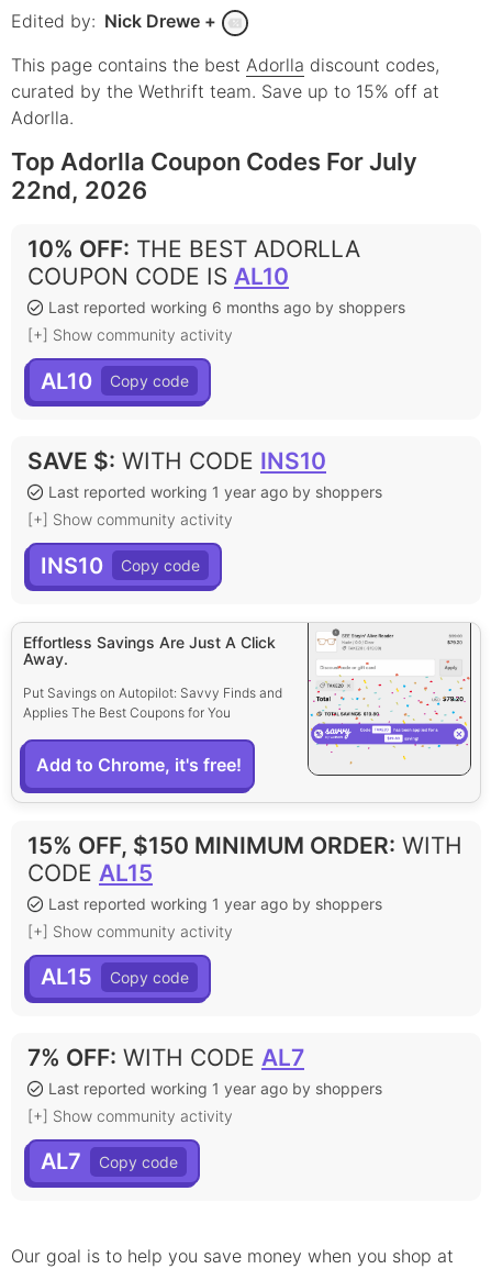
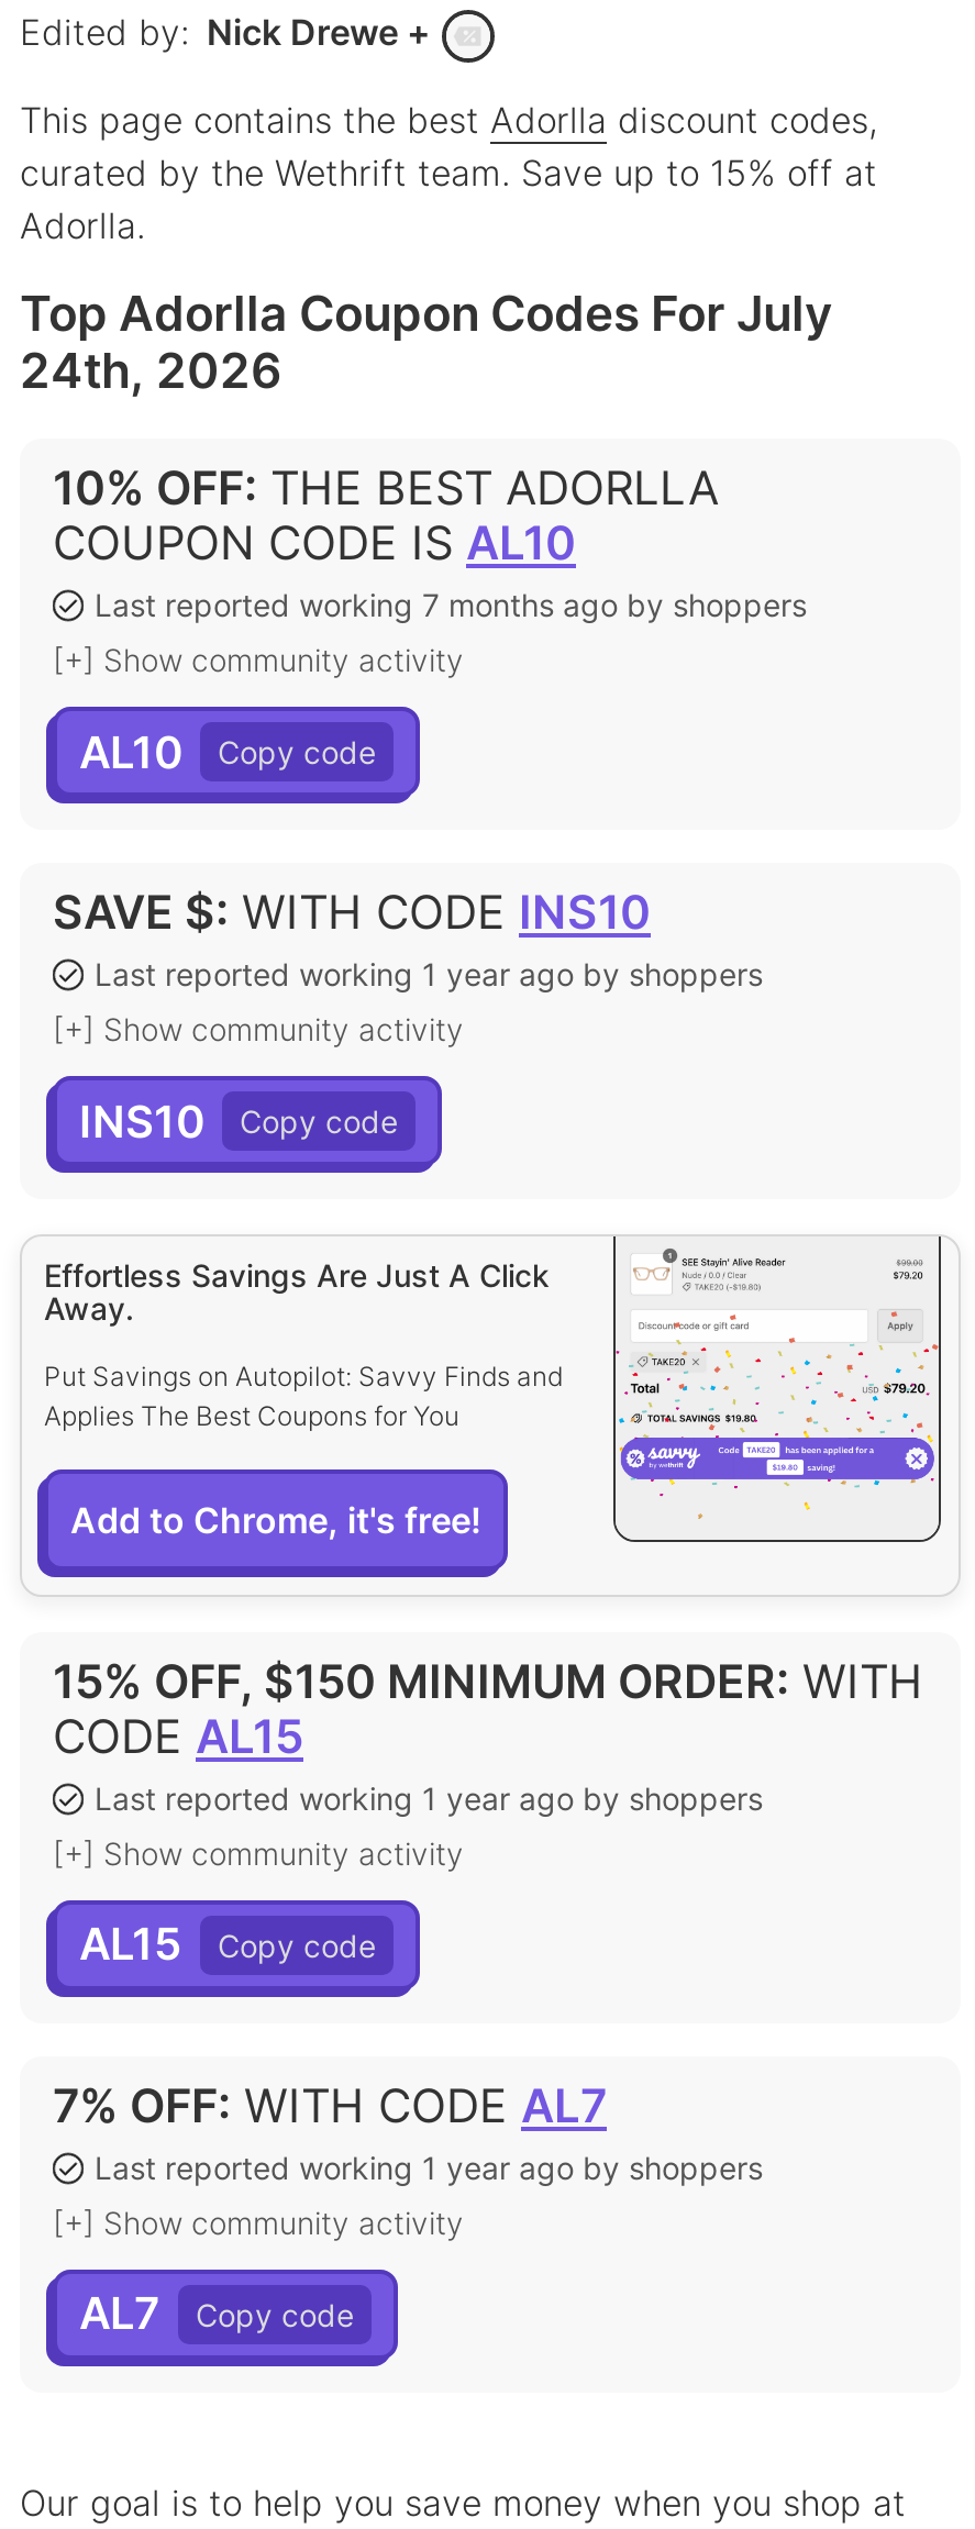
- 22nd, 2026
+ 24th, 2026

- Last reported working 6 months ago by shoppers
+ Last reported working 7 months ago by shoppers
